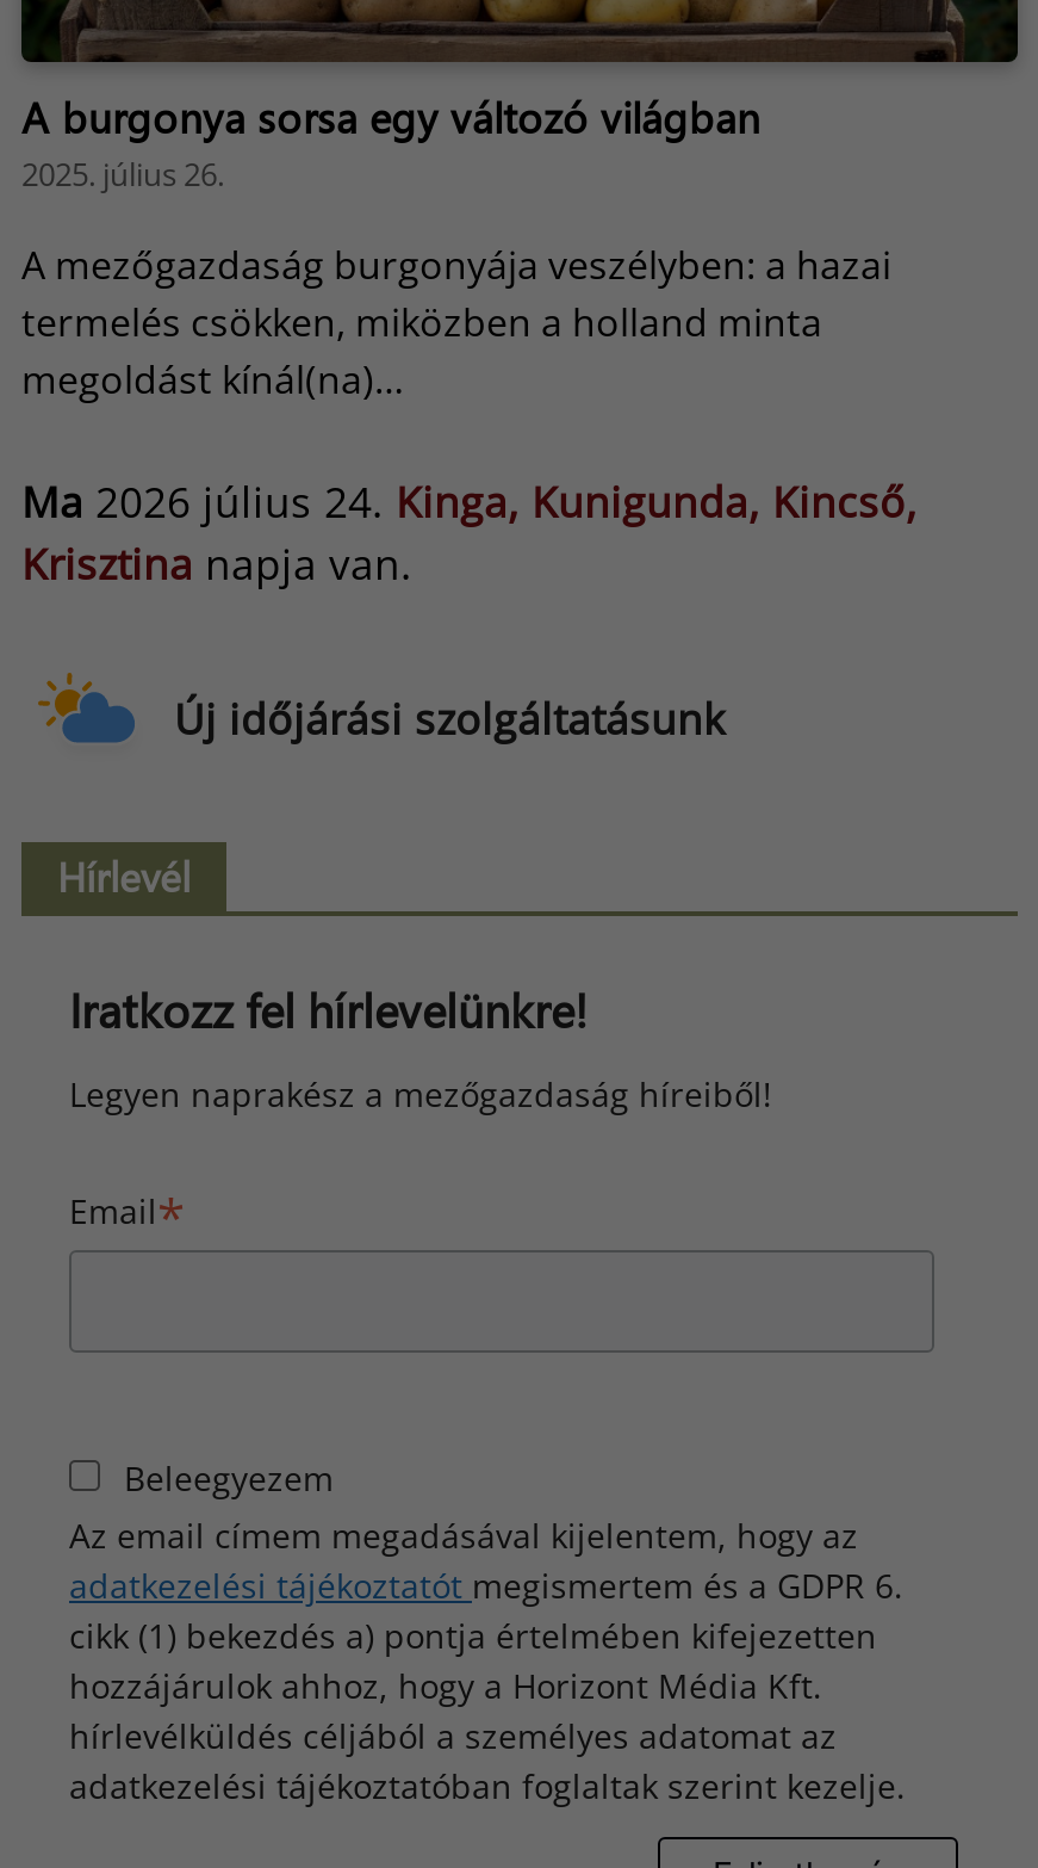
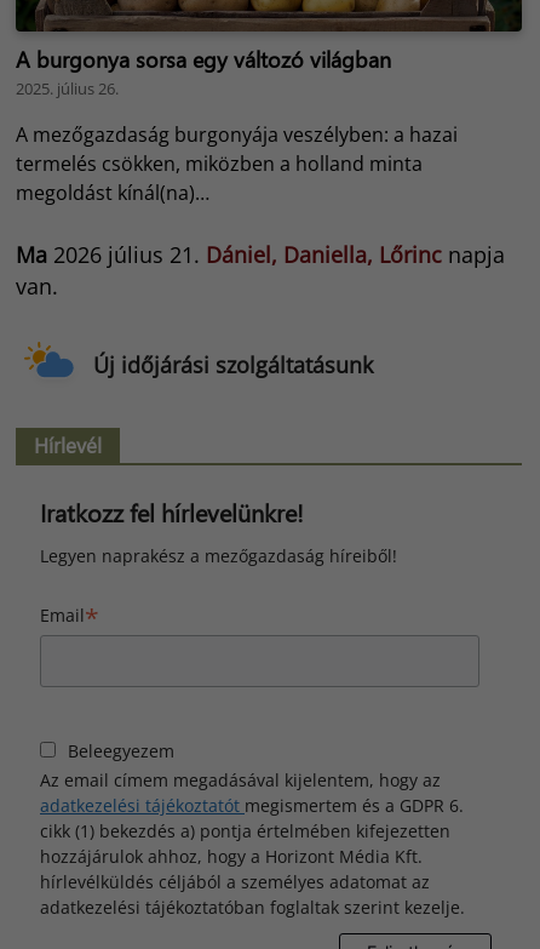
- Ma 2026 július 24. Kinga, Kunigunda, Kincső,
- Krisztina napja van.
+ Ma 2026 július 21. Dániel, Daniella, Lőrinc napja
+ van.
